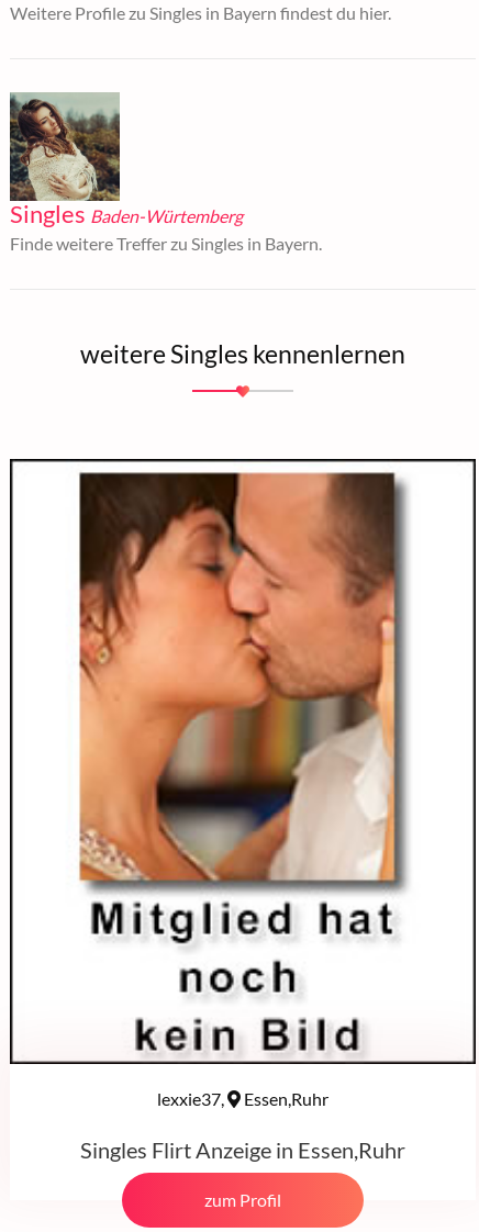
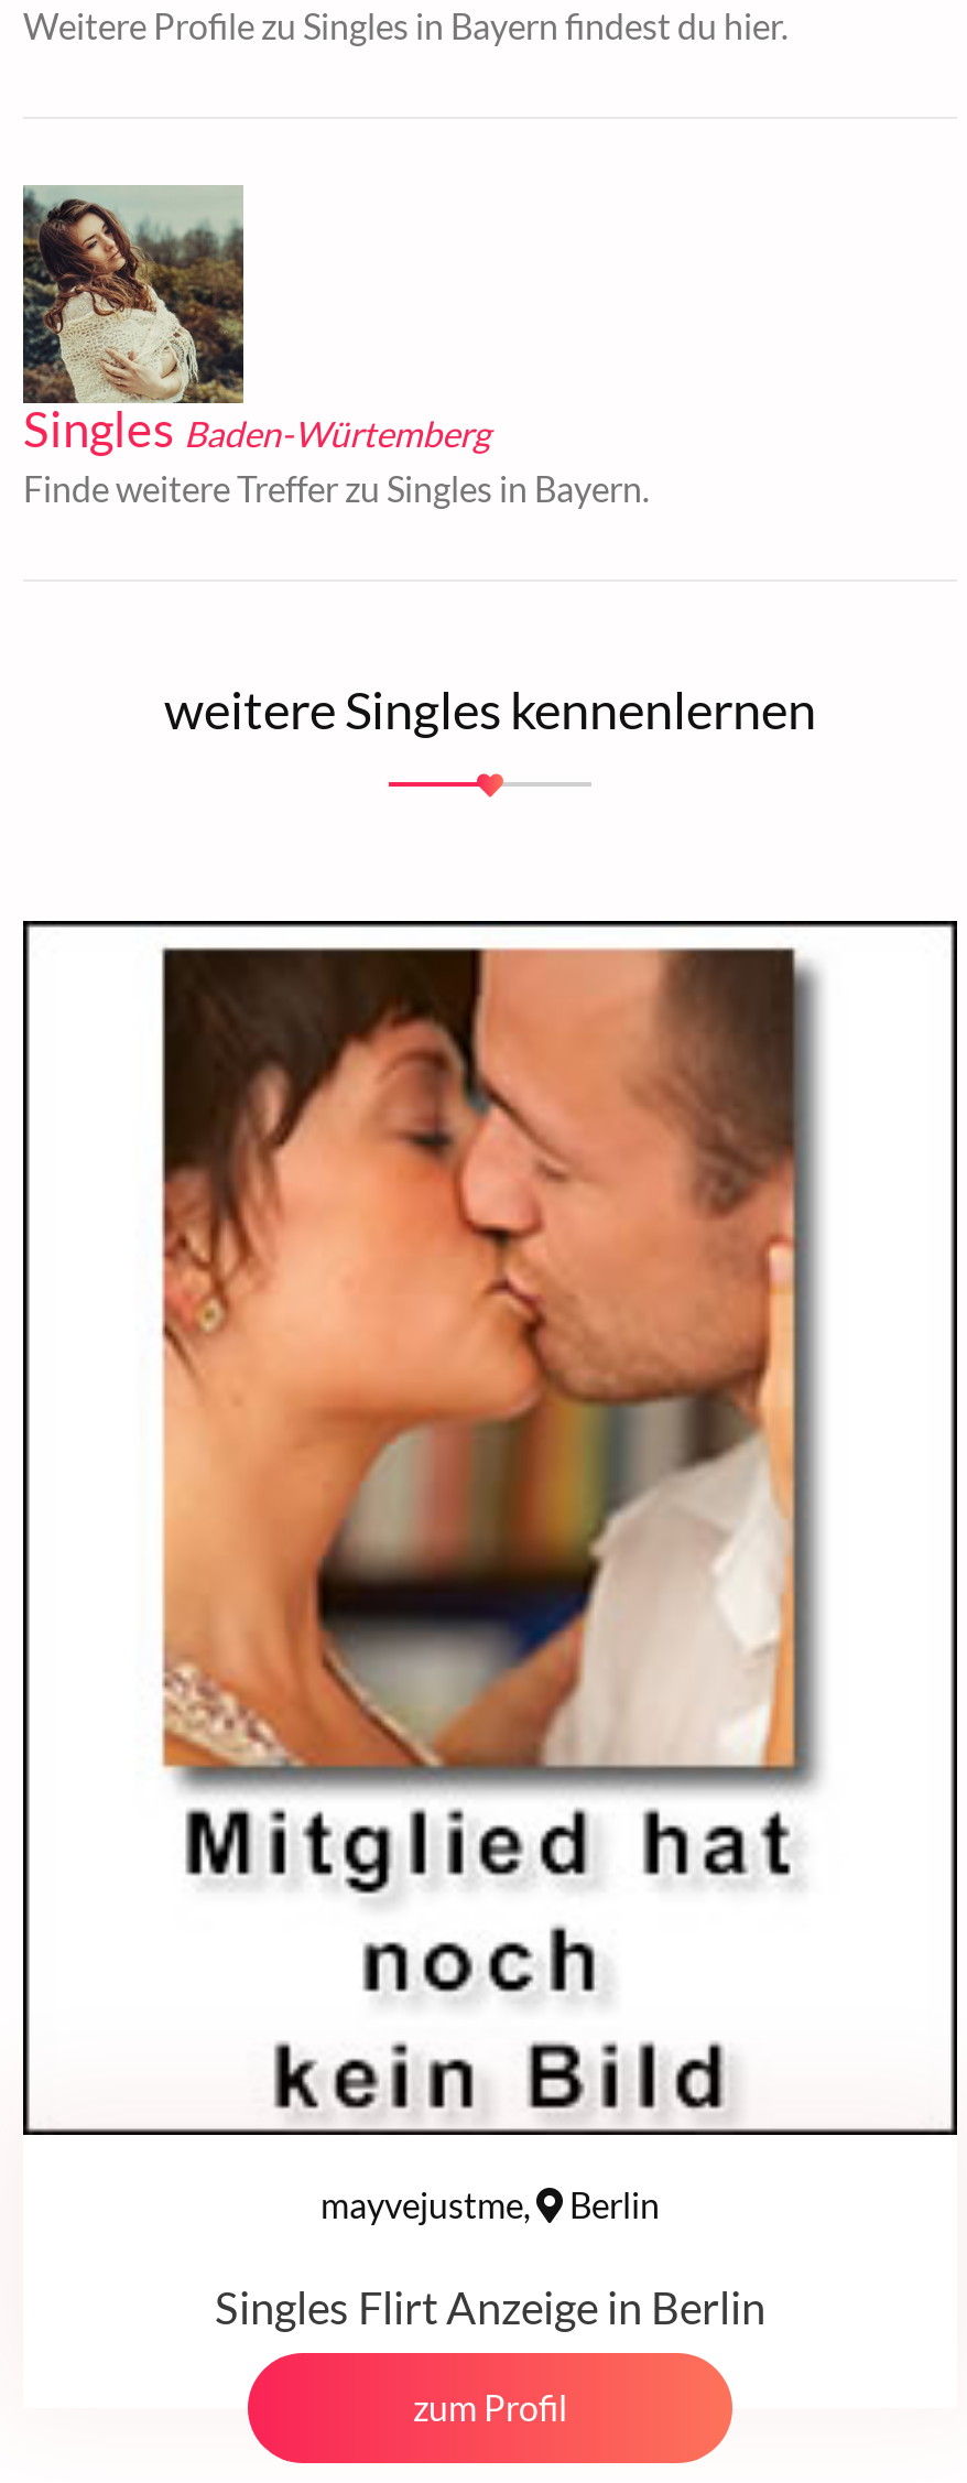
- lexxie37,
- Essen,Ruhr
+ mayvejustme,
+ Berlin

- Singles Flirt Anzeige in Essen,Ruhr
+ Singles Flirt Anzeige in Berlin
